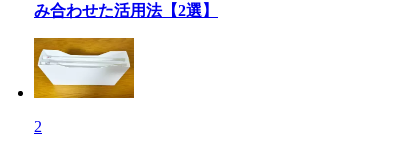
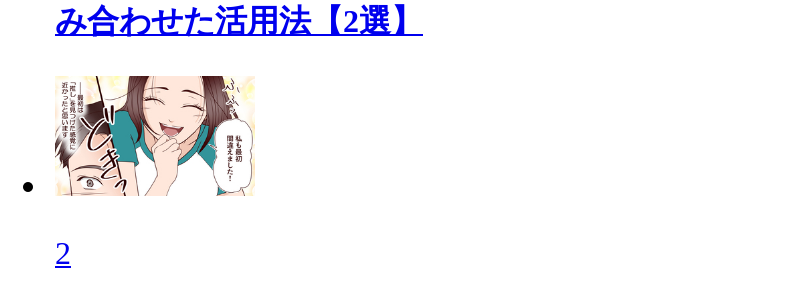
- [image]
+ [image]
